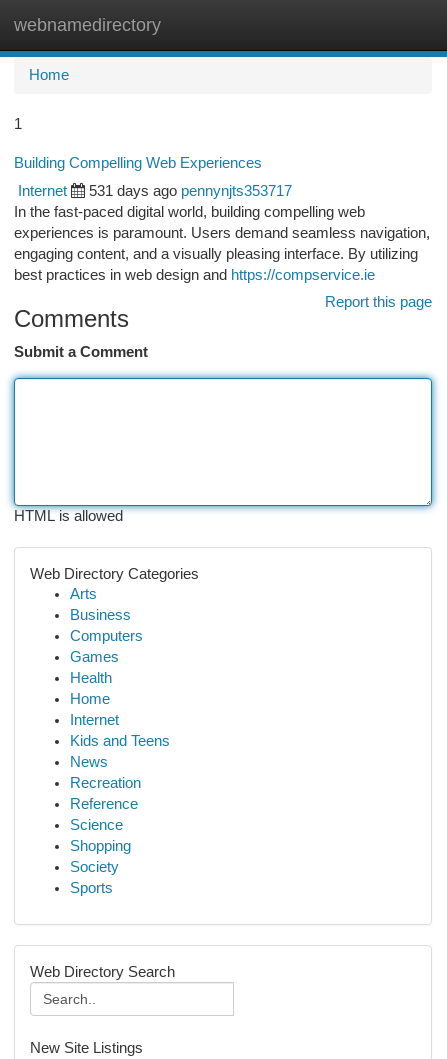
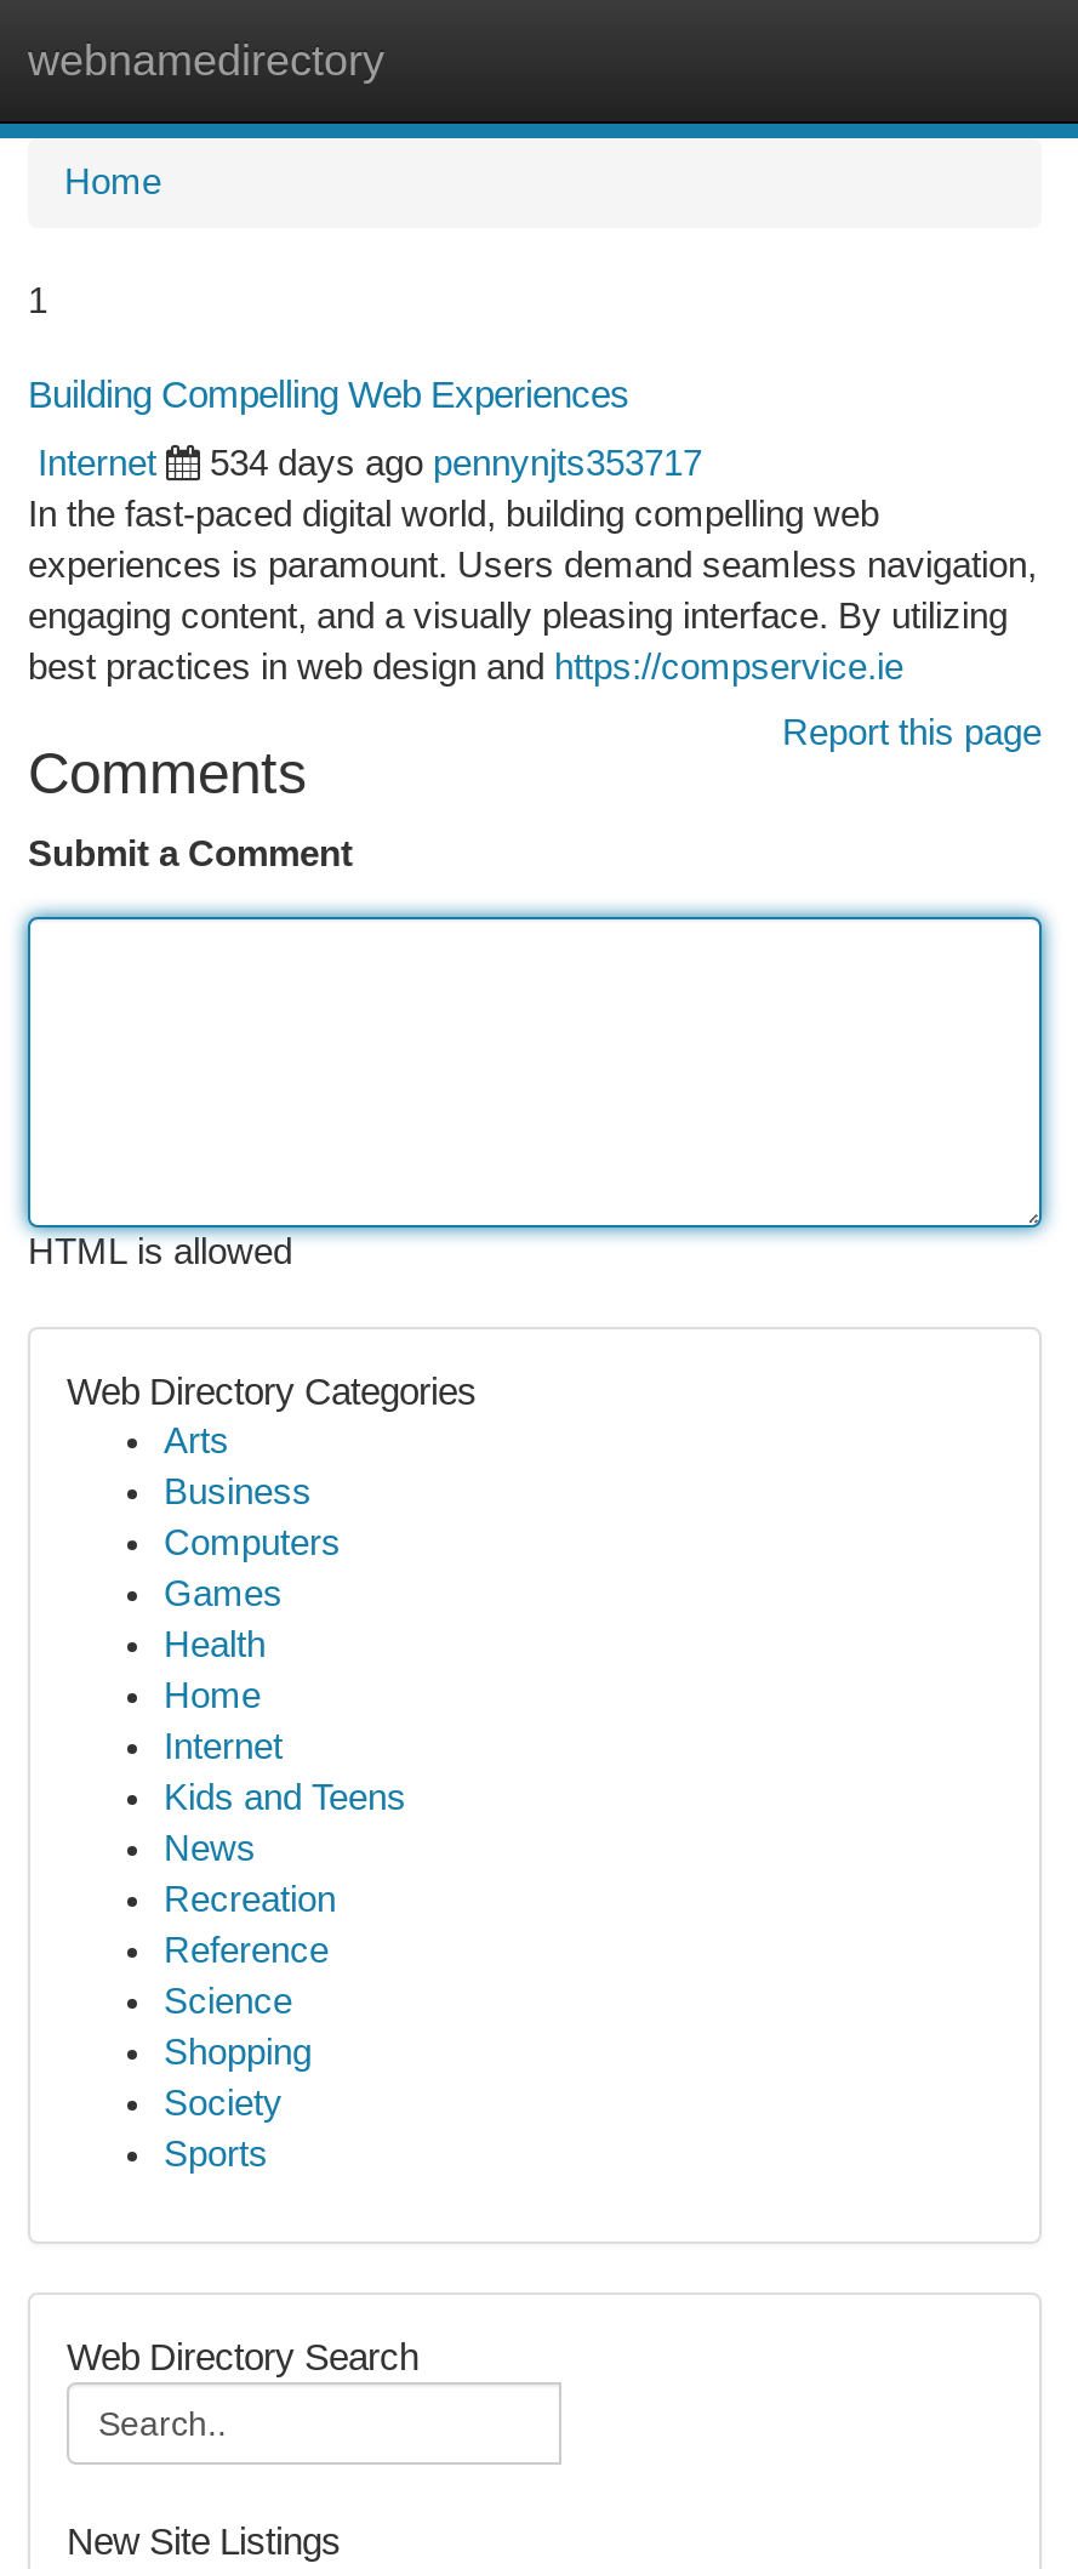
- 531 days ago pennynjts353717
+ 534 days ago pennynjts353717
